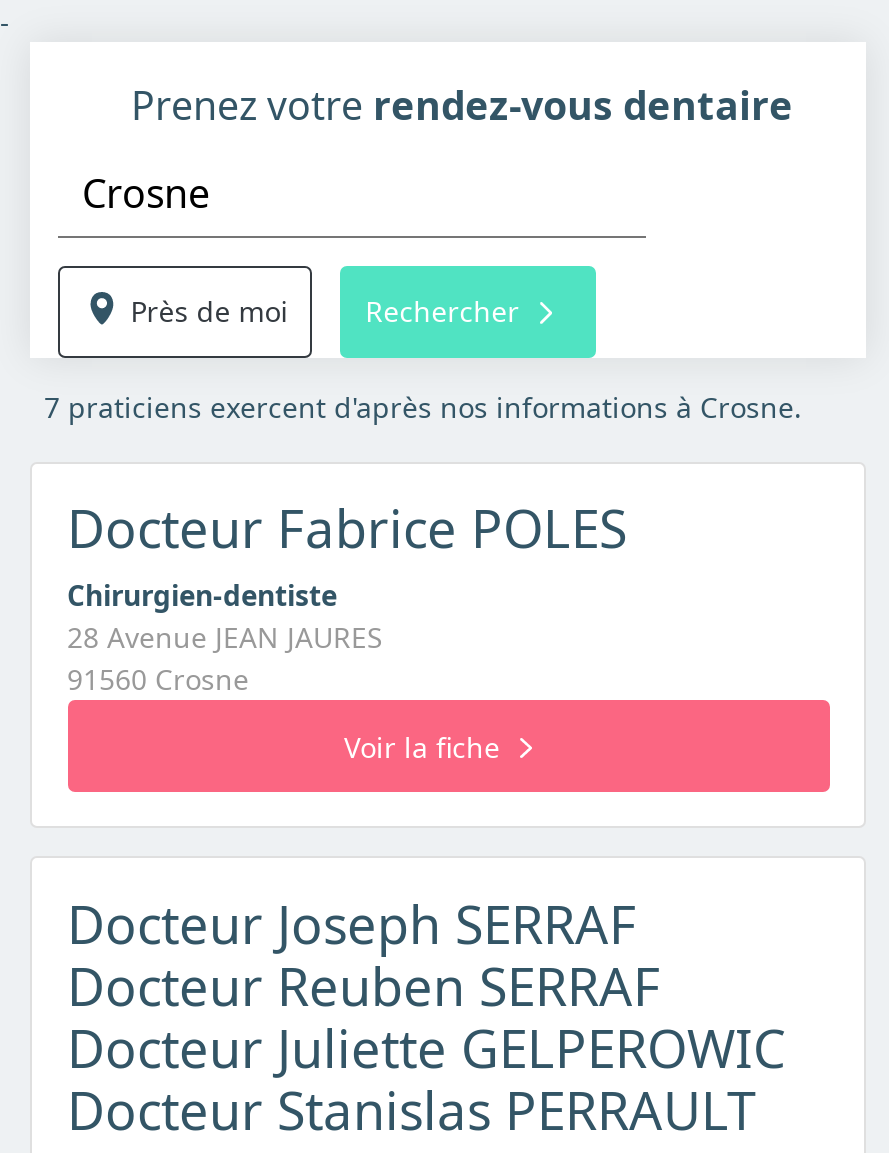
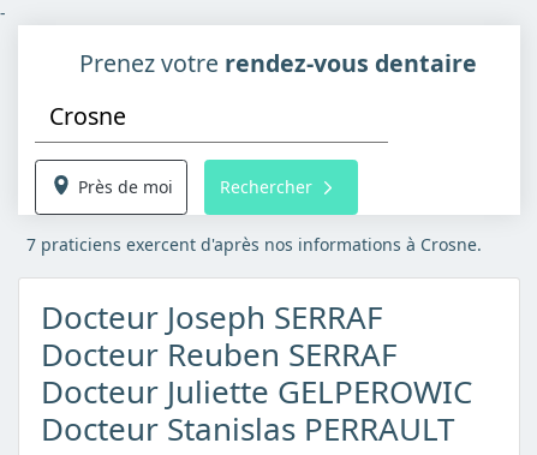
- Docteur Fabrice POLES
- Chirurgien-dentiste
- 28 Avenue JEAN JAURES
- 91560 Crosne
- Voir la fiche
